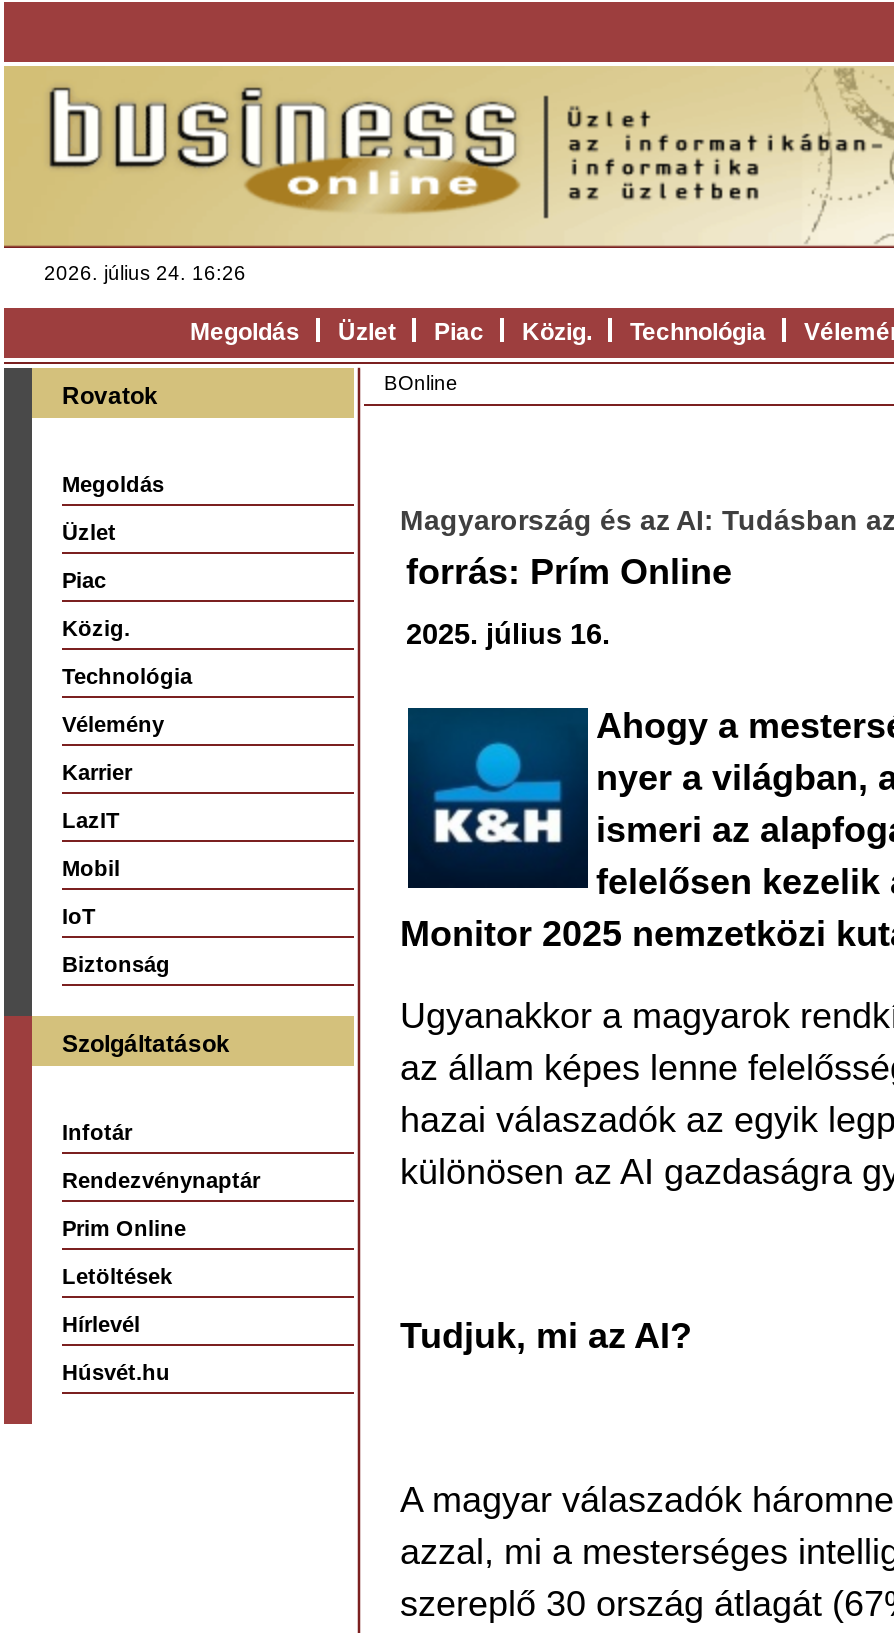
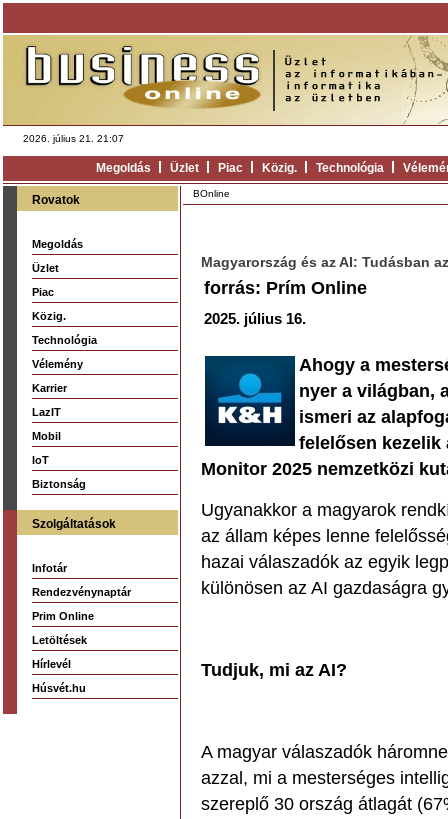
- 2026. július 24. 16:26
+ 2026. július 21. 21:07
